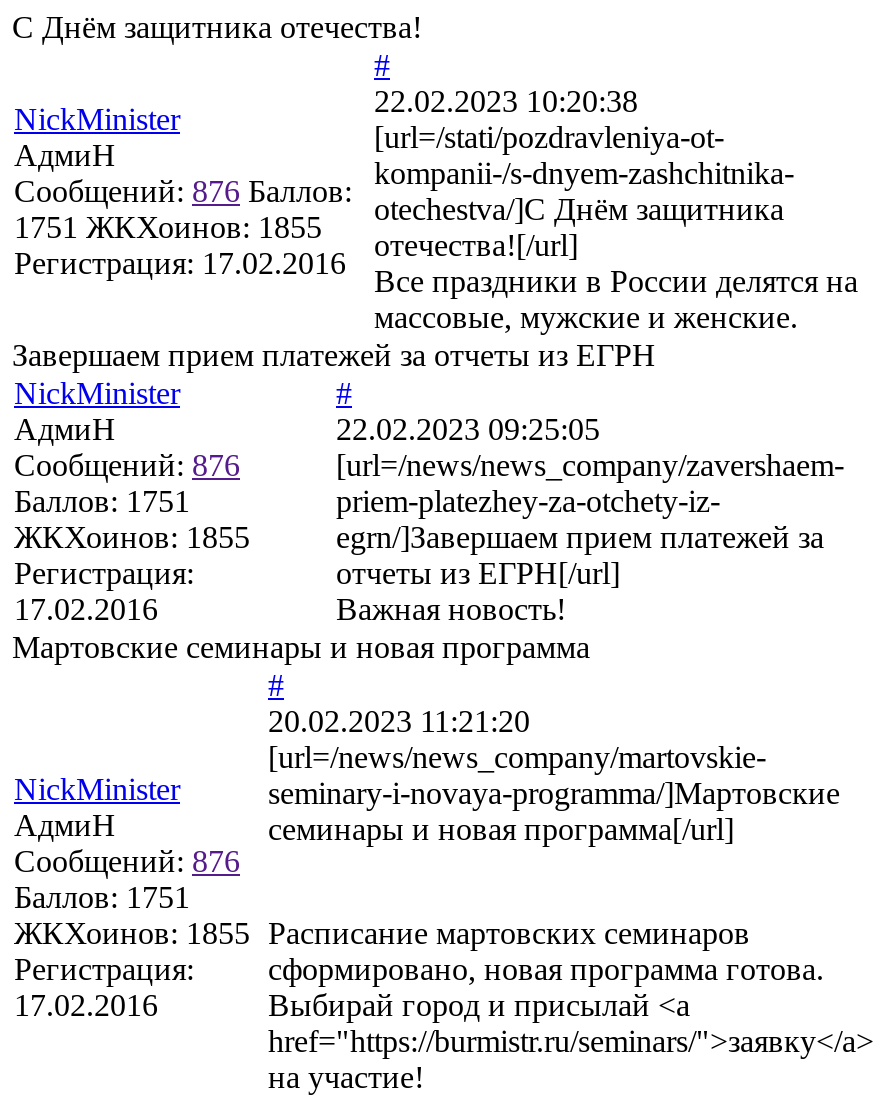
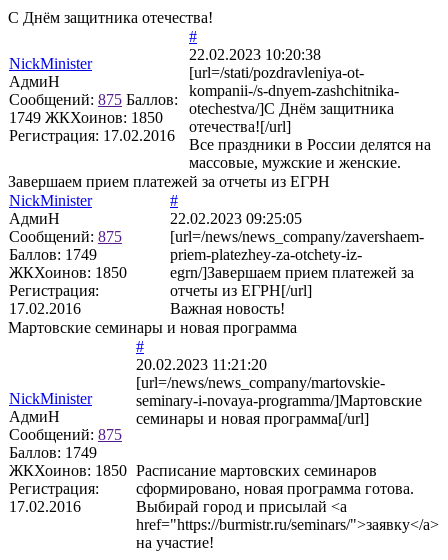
- Сообщений: 876 Баллов:
+ Сообщений: 875 Баллов:

- 1751 ЖКХоинов: 1855
+ 1749 ЖКХоинов: 1850

- Сообщений: 876
+ Сообщений: 875

- Баллов: 1751
+ Баллов: 1749

- ЖКХоинов: 1855
+ ЖКХоинов: 1850

- Сообщений: 876
+ Сообщений: 875

- Баллов: 1751
+ Баллов: 1749

- ЖКХоинов: 1855 Расписание мартовских семинаров
+ ЖКХоинов: 1850 Расписание мартовских семинаров
